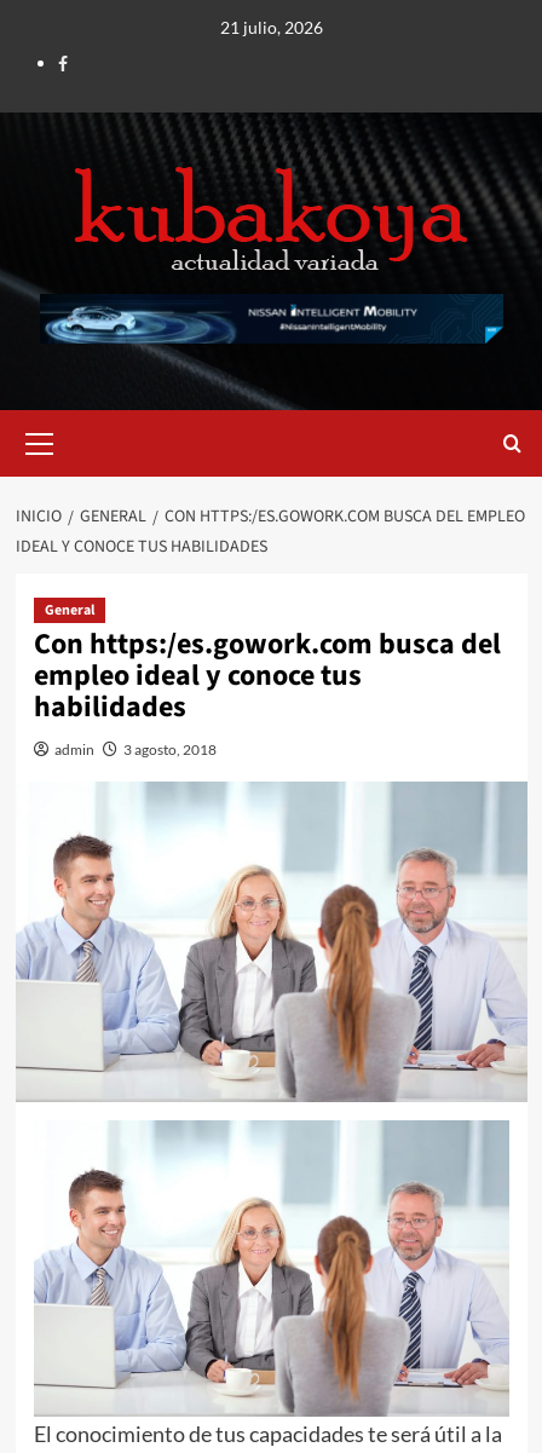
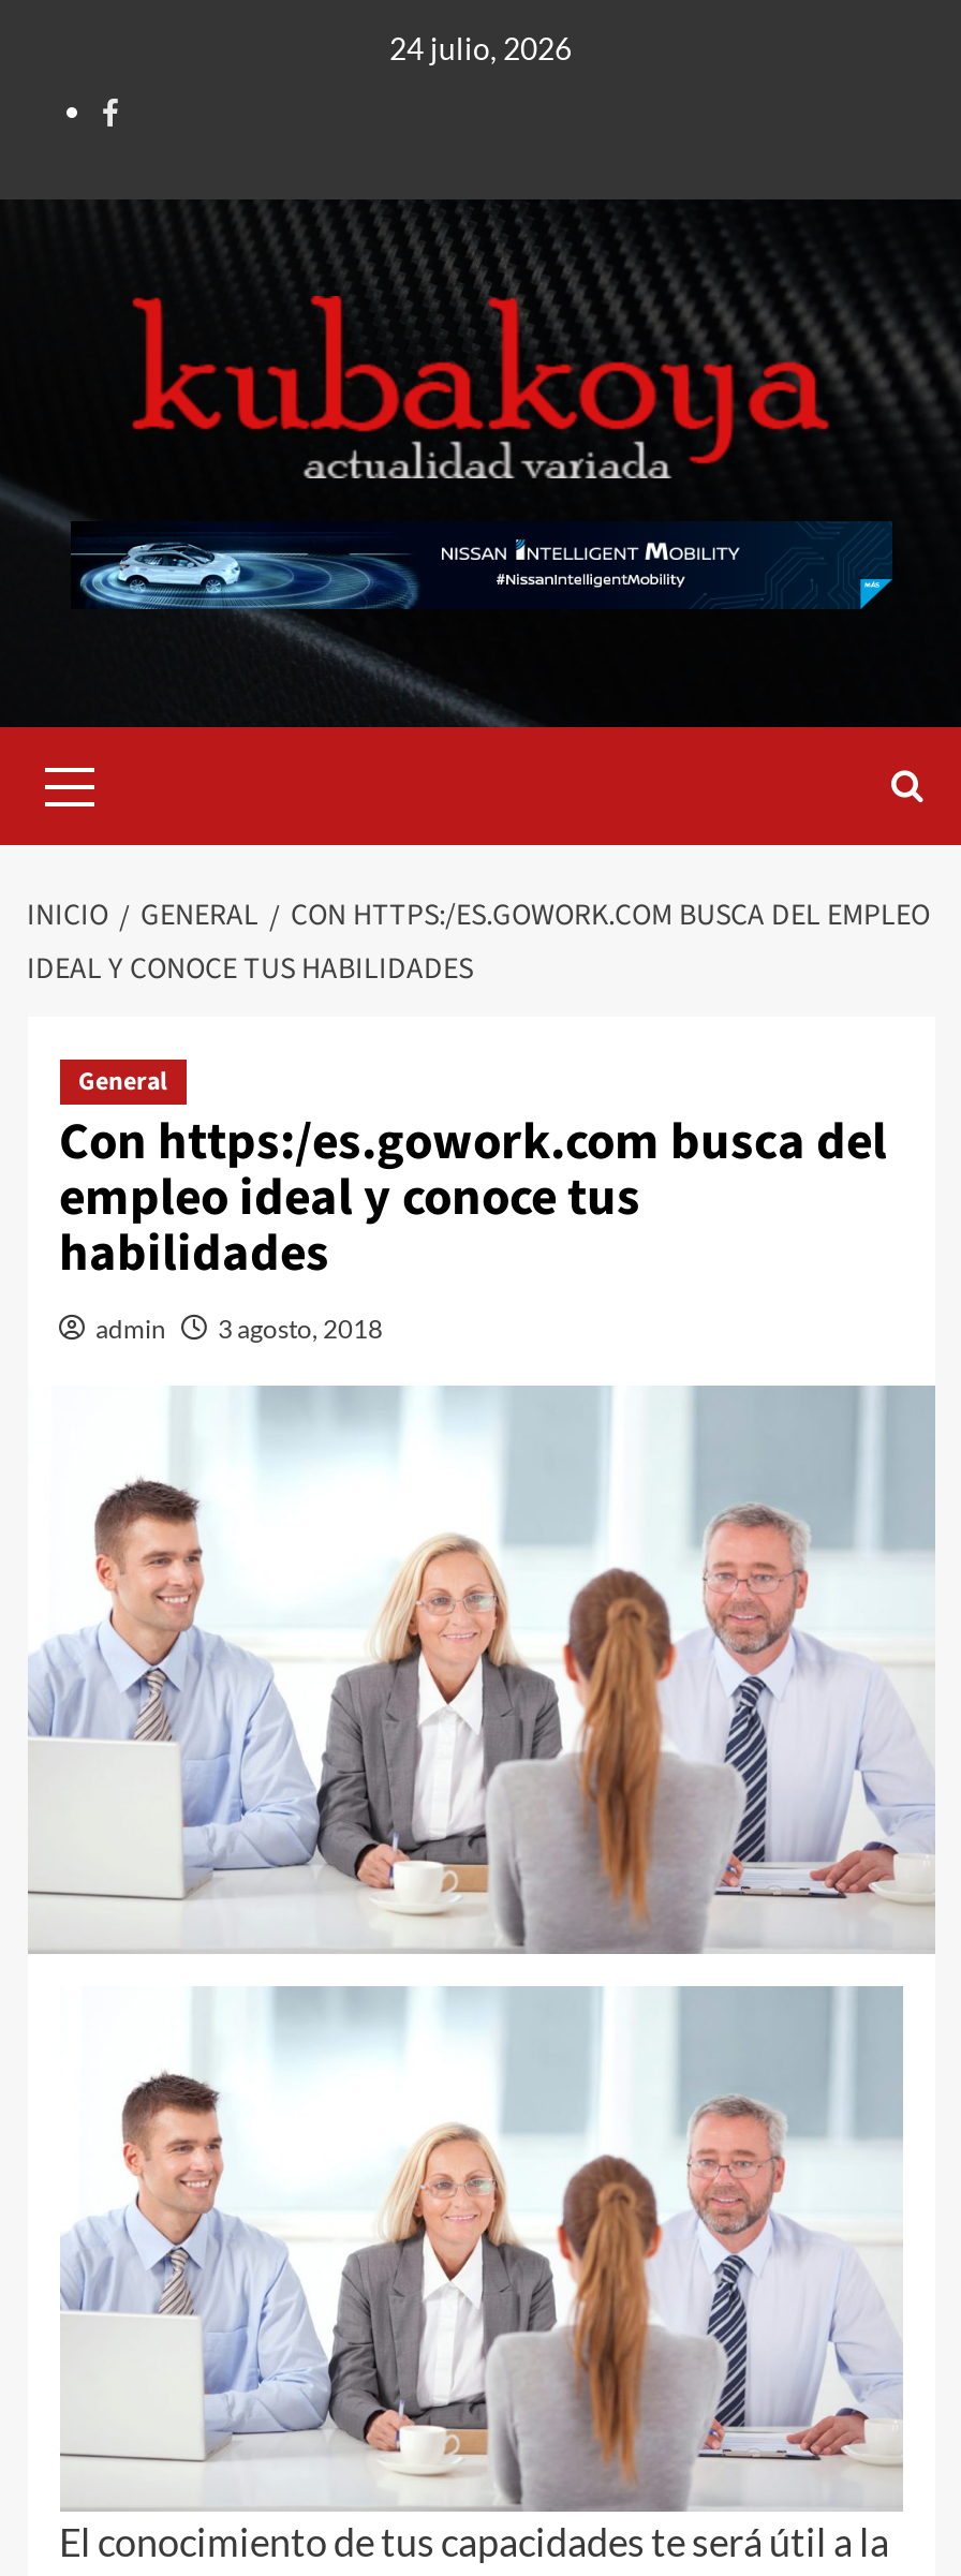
- 21 julio, 2026
+ 24 julio, 2026
